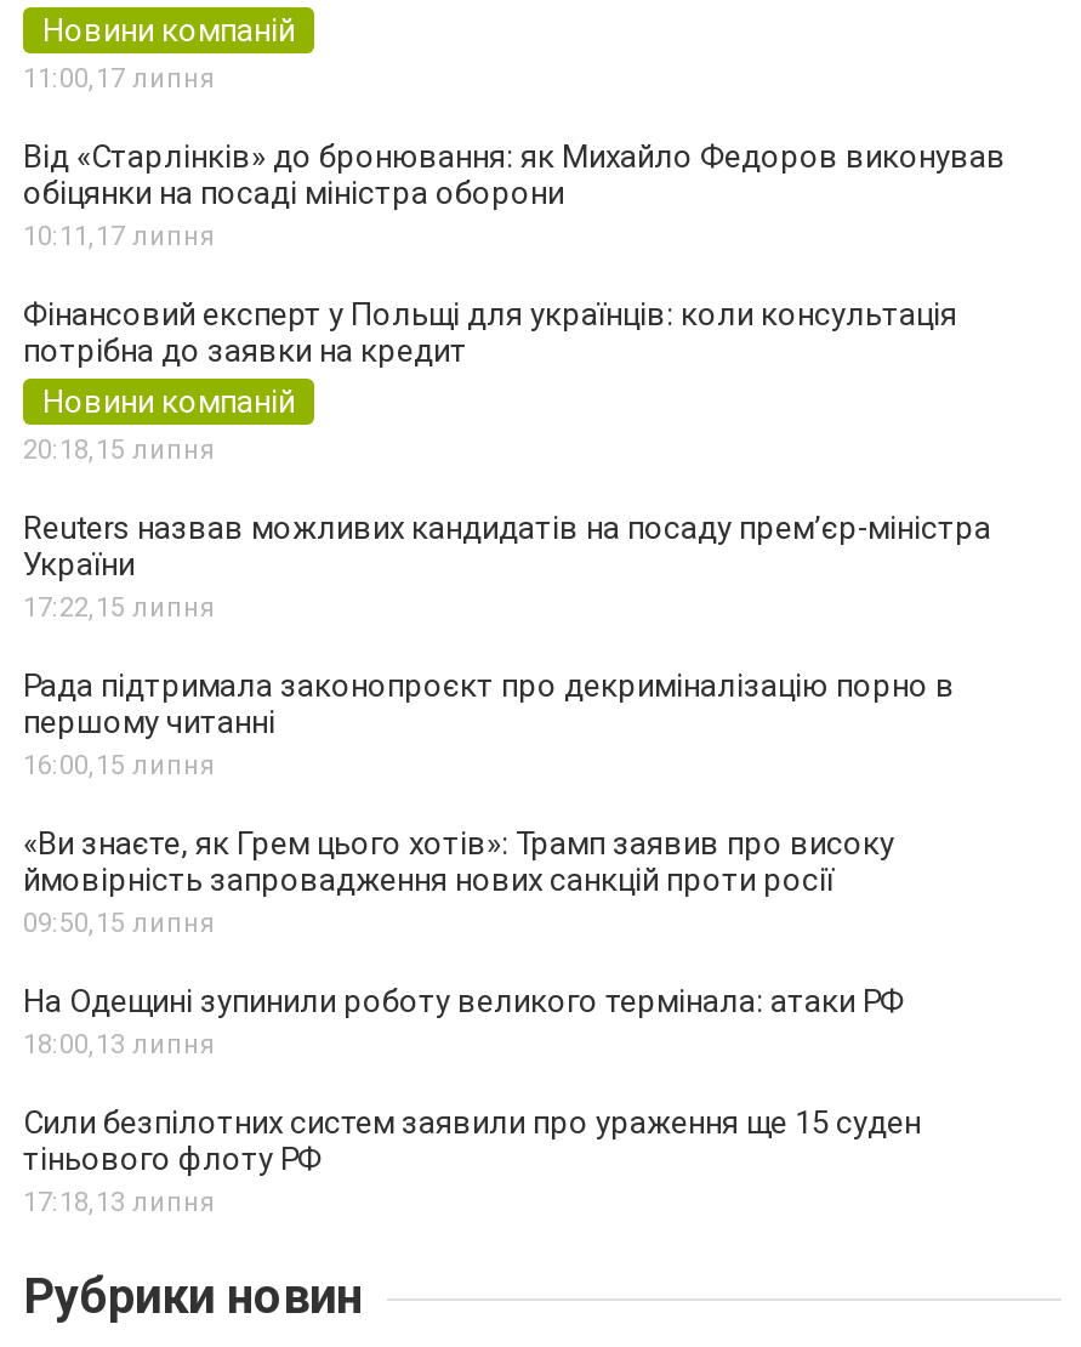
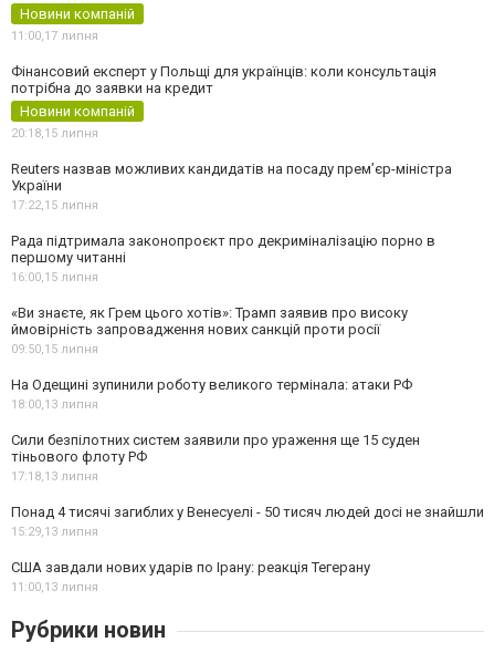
- Від «Старлінків» до бронювання: як Михайло Федоров виконував
- обіцянки на посаді міністра оборони
- 10:11, 17 липня

moved up: Фінансовий експерт у Польщі для українців: коли консультація | потрібна до заявки на кредит | Новини компаній | ... | тіньового флоту РФ | 17:18, 13 липня

+ Понад 4 тисячі загиблих у Венесуелі - 50 тисяч людей досі не знайшли
+ 15:29,13 липня
+ США завдали нових ударів по Ірану: реакція Тегерану
+ 11:00,13 липня
